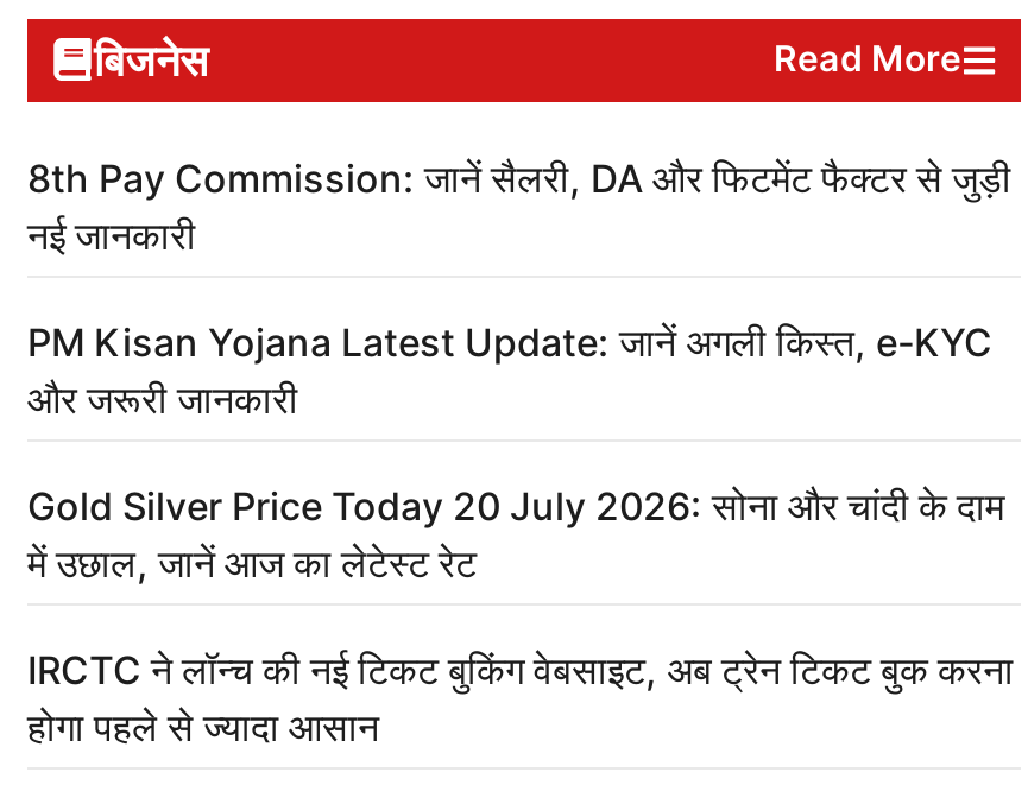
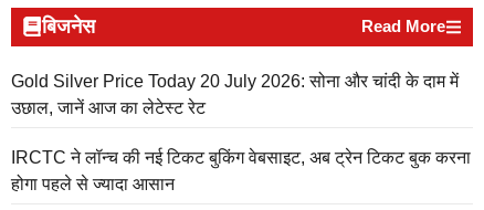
- 8th Pay Commission: जानें सैलरी, DA और फिटमेंट फैक्टर से जुड़ी
- नई जानकारी
- PM Kisan Yojana Latest Update: जानें अगली किस्त, e-KYC
- और जरूरी जानकारी
- Gold Silver Price Today 20 July 2026: सोना और चांदी के दाम
- में उछाल, जानें आज का लेटेस्ट रेट
+ Gold Silver Price Today 20 July 2026: सोना और चांदी के दाम में
+ उछाल, जानें आज का लेटेस्ट रेट
